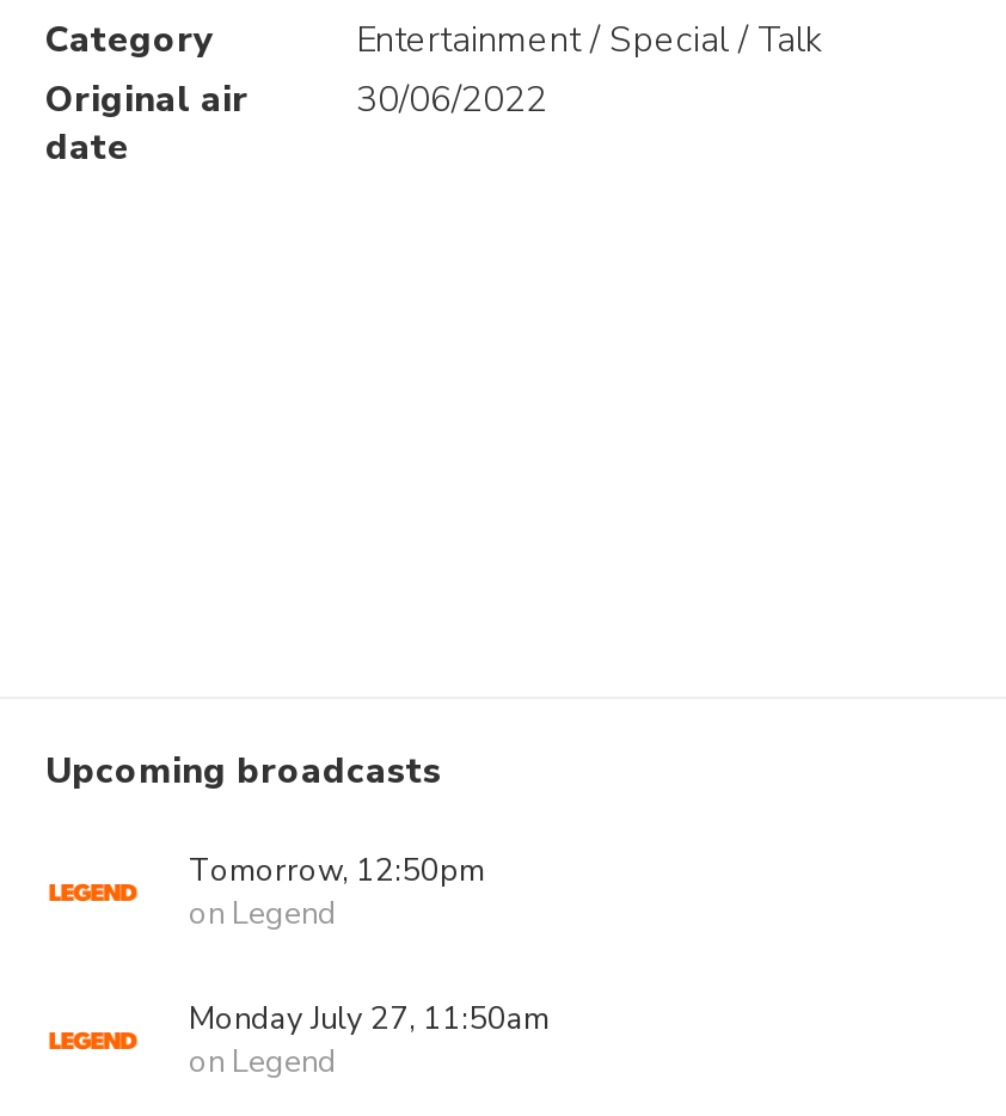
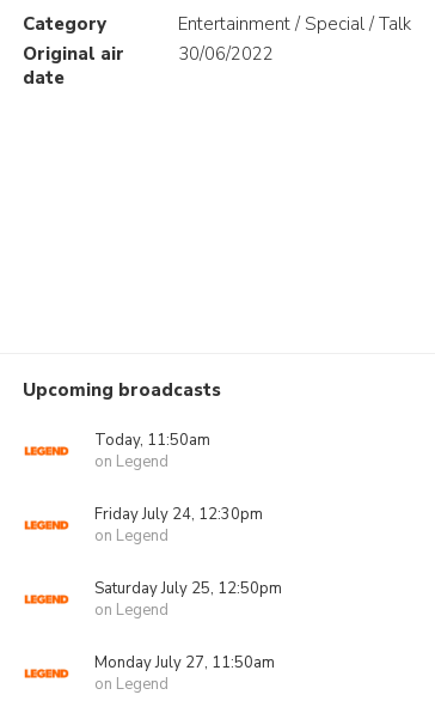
- Tomorrow, 12:50pm
+ Today, 11:50am
+ on Legend
+ Friday July 24, 12:30pm
+ on Legend
+ Saturday July 25, 12:50pm
